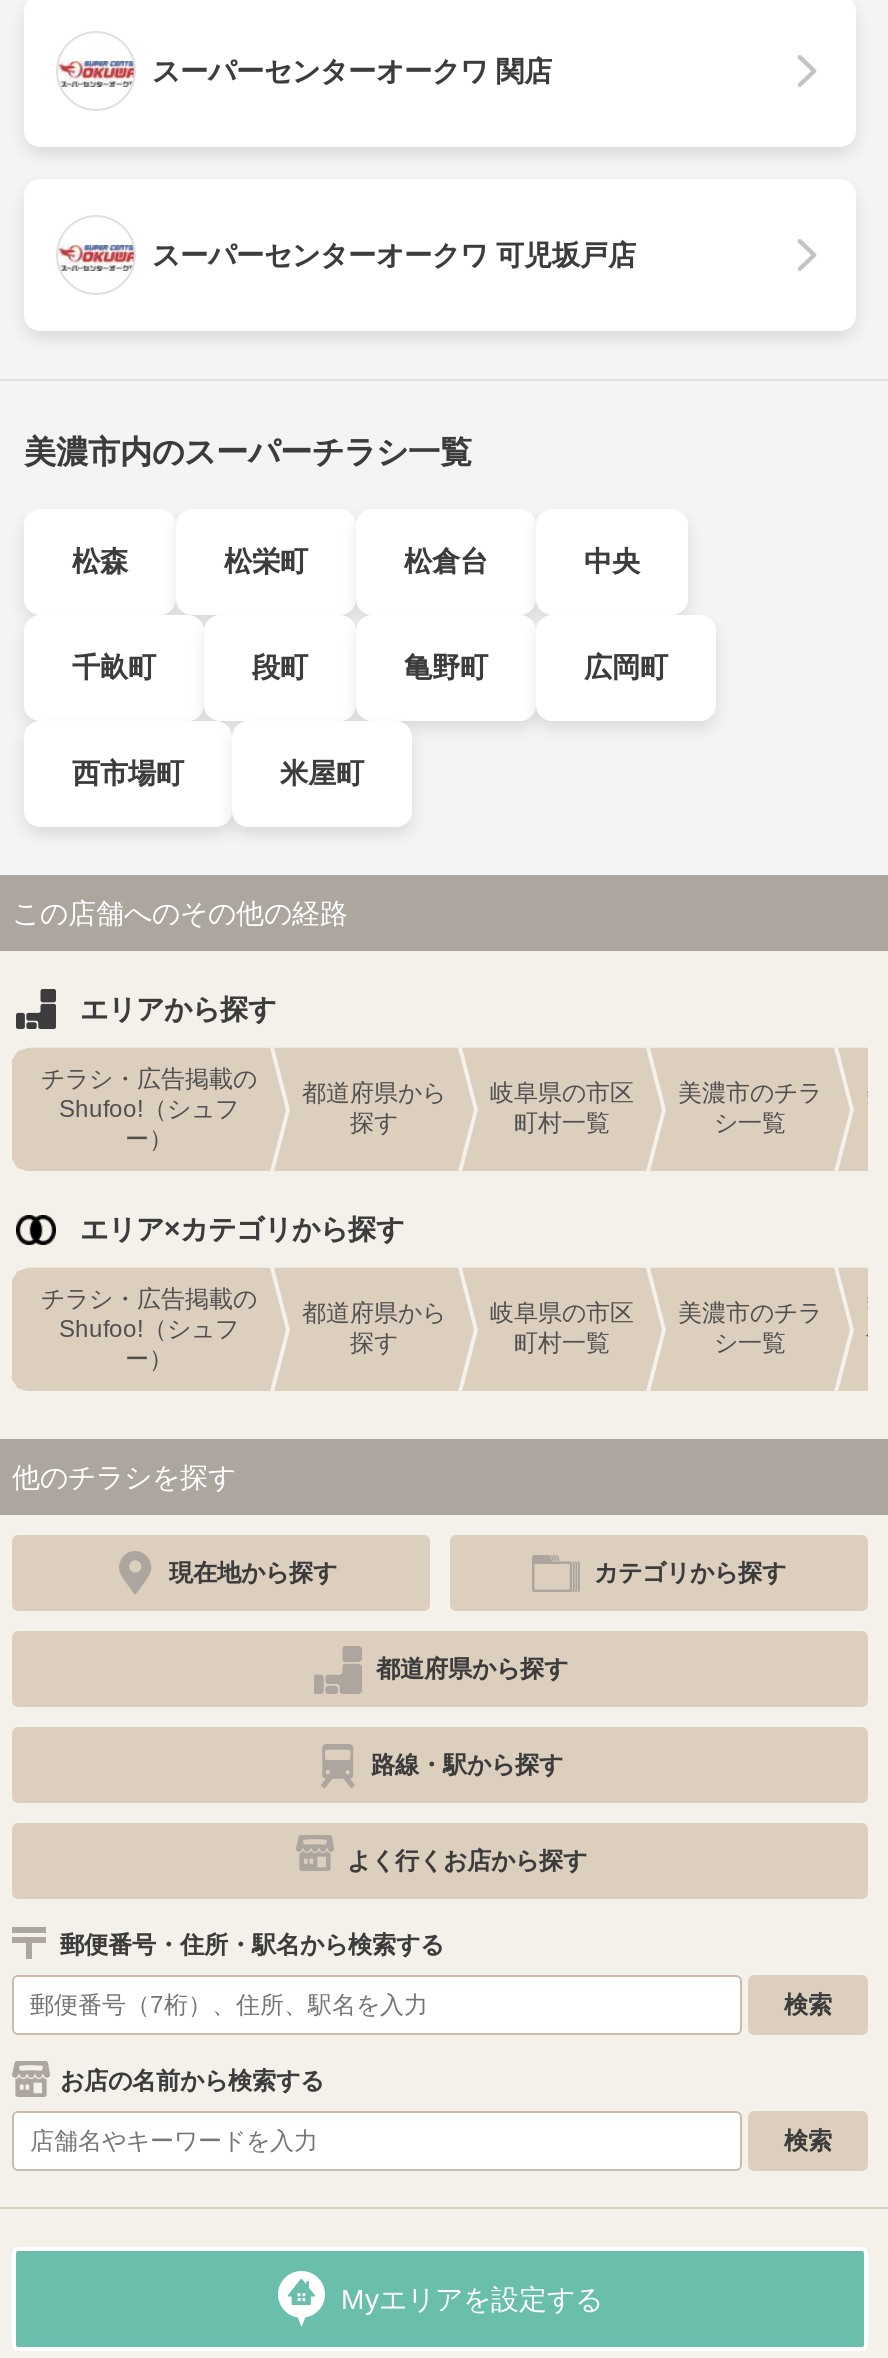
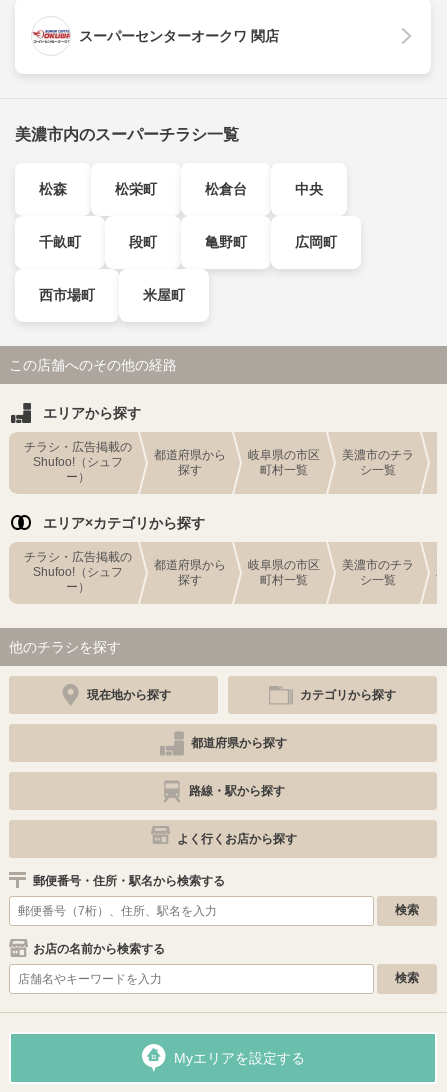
- スーパーセンターオークワ 可児坂戸店
